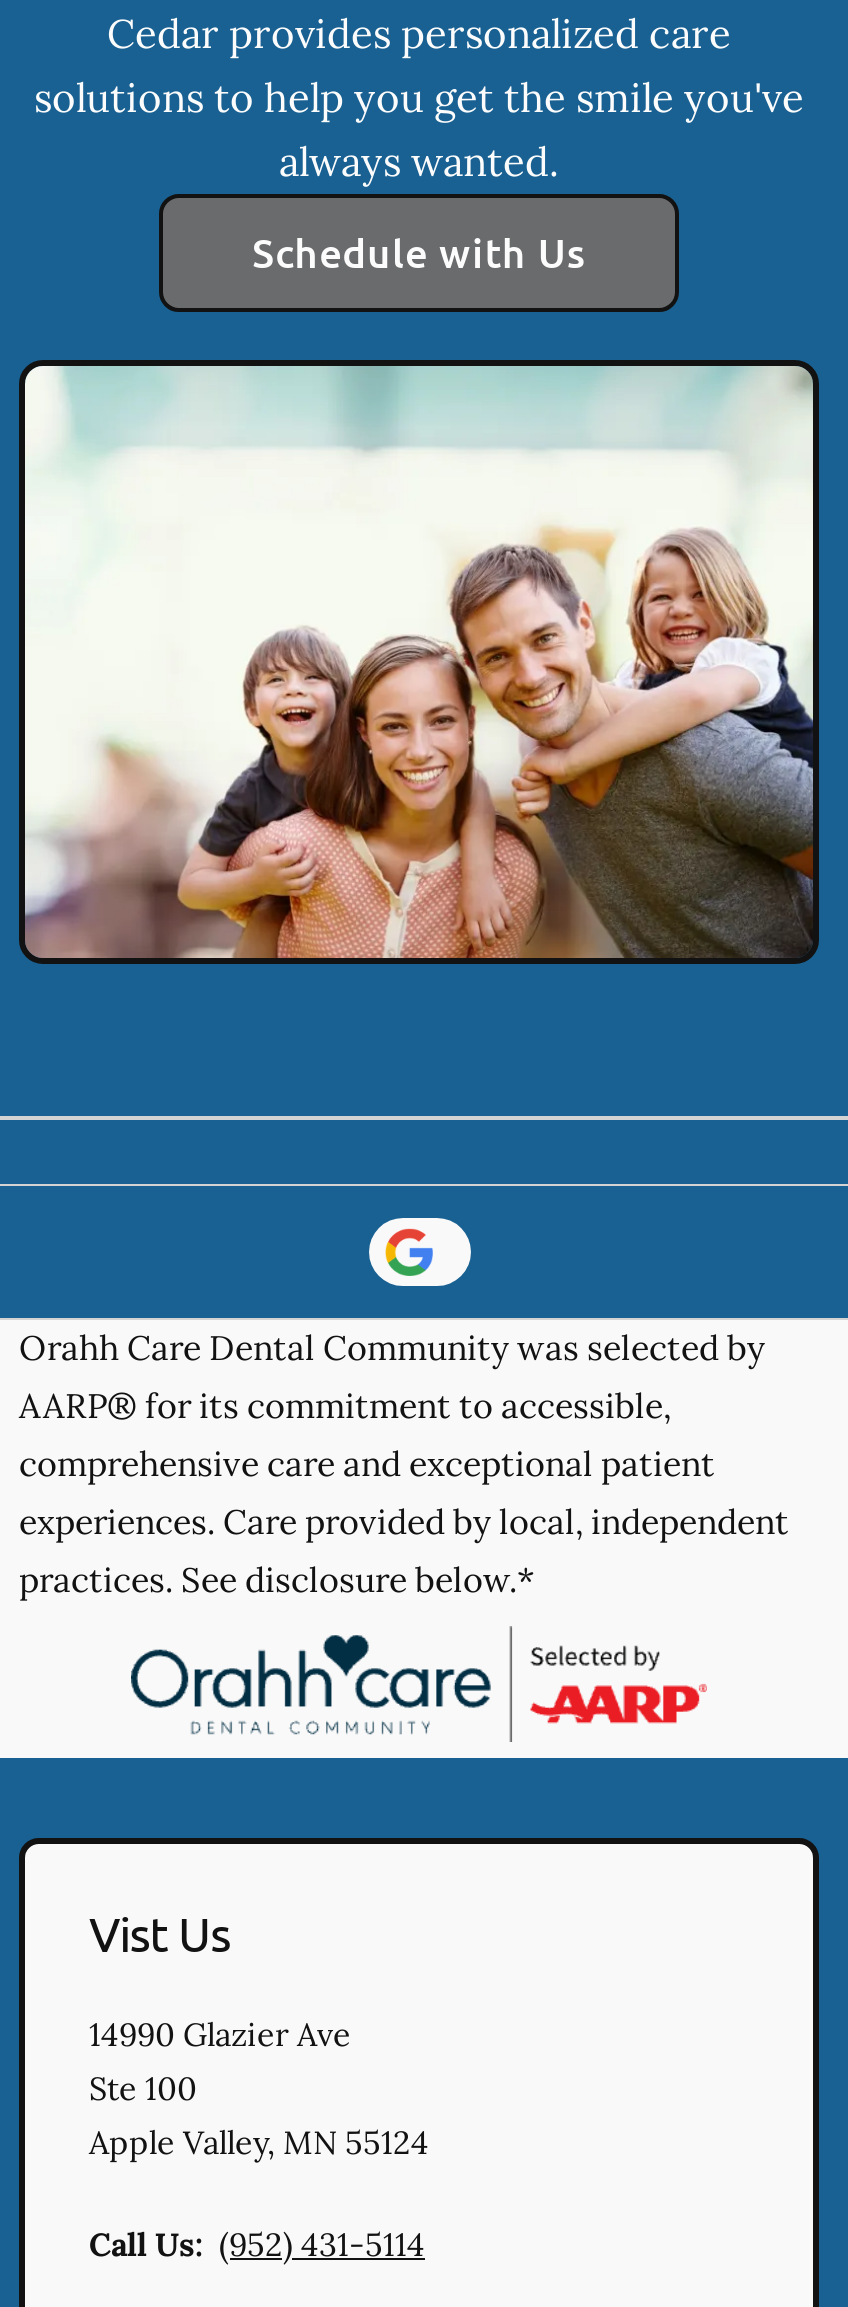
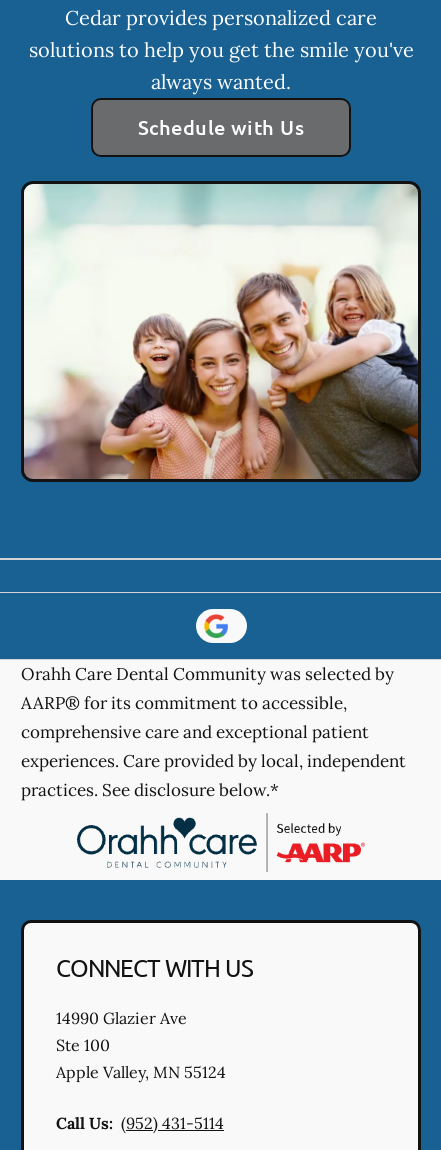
- Vist Us
+ CONNECT WITH US
